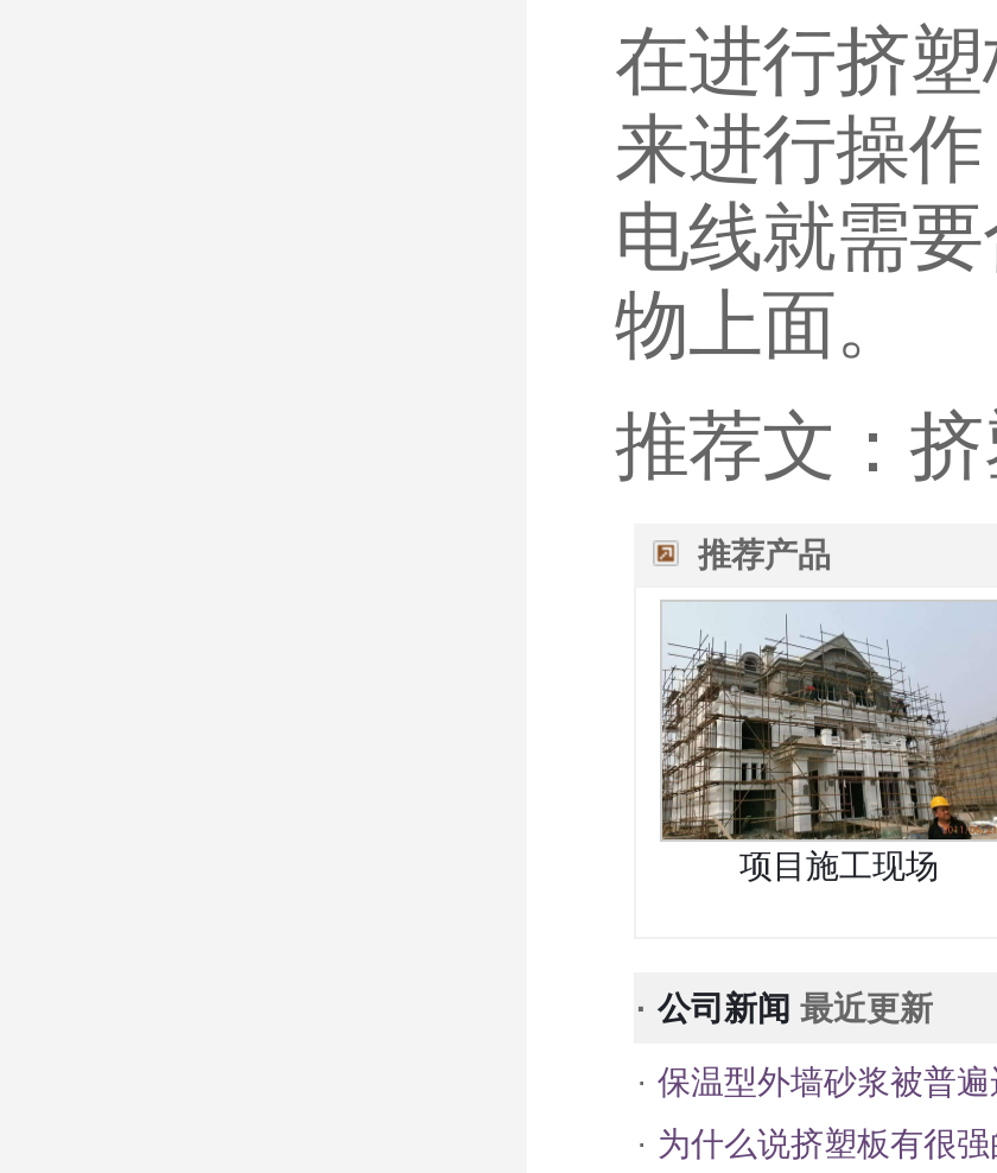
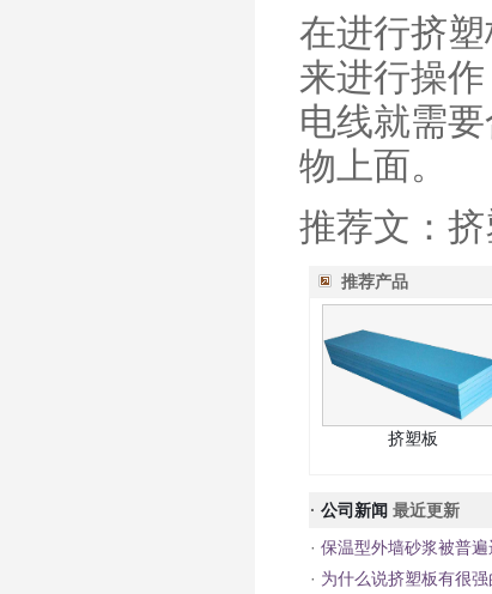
- [image]
- 项目施工现场
+ [image]
+ 挤塑板
